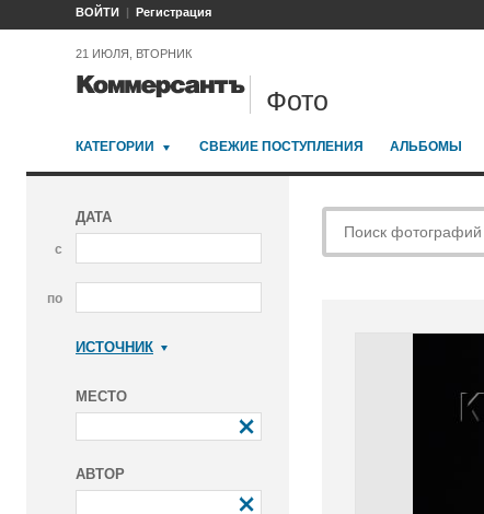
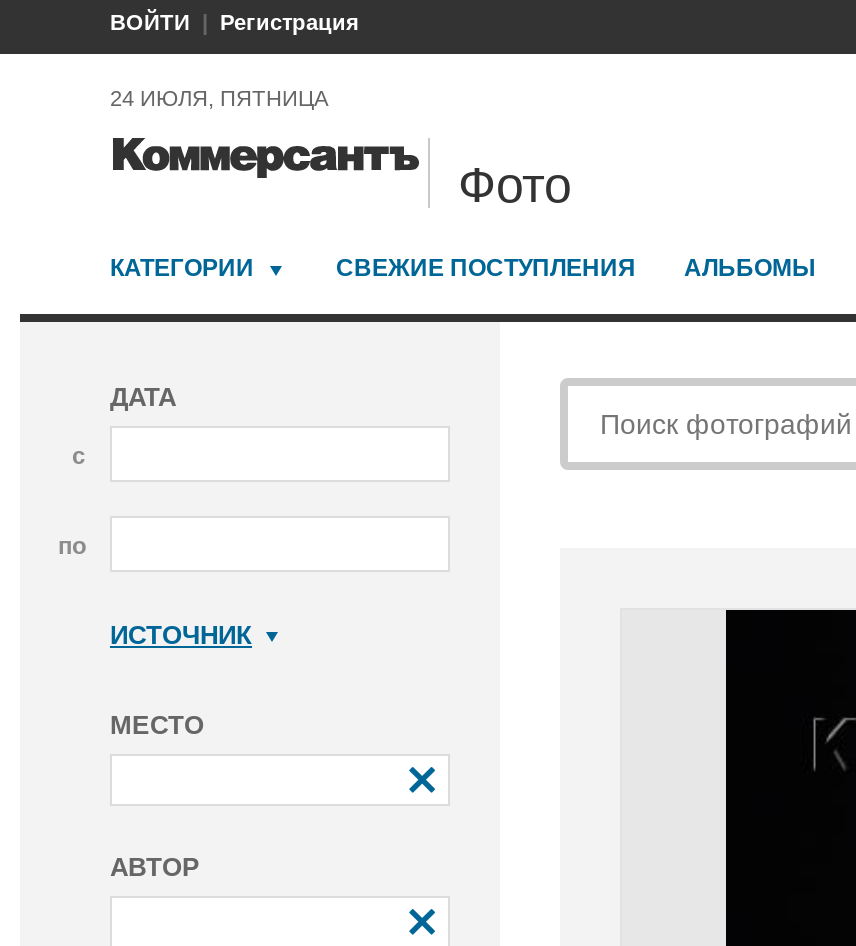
- 21 ИЮЛЯ, ВТОРНИК
+ 24 ИЮЛЯ, ПЯТНИЦА
